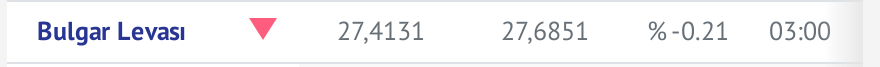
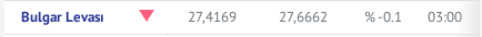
- 27,4131
+ 27,4169

- 27,6851
+ 27,6662

- % -0.21
+ % -0.1
